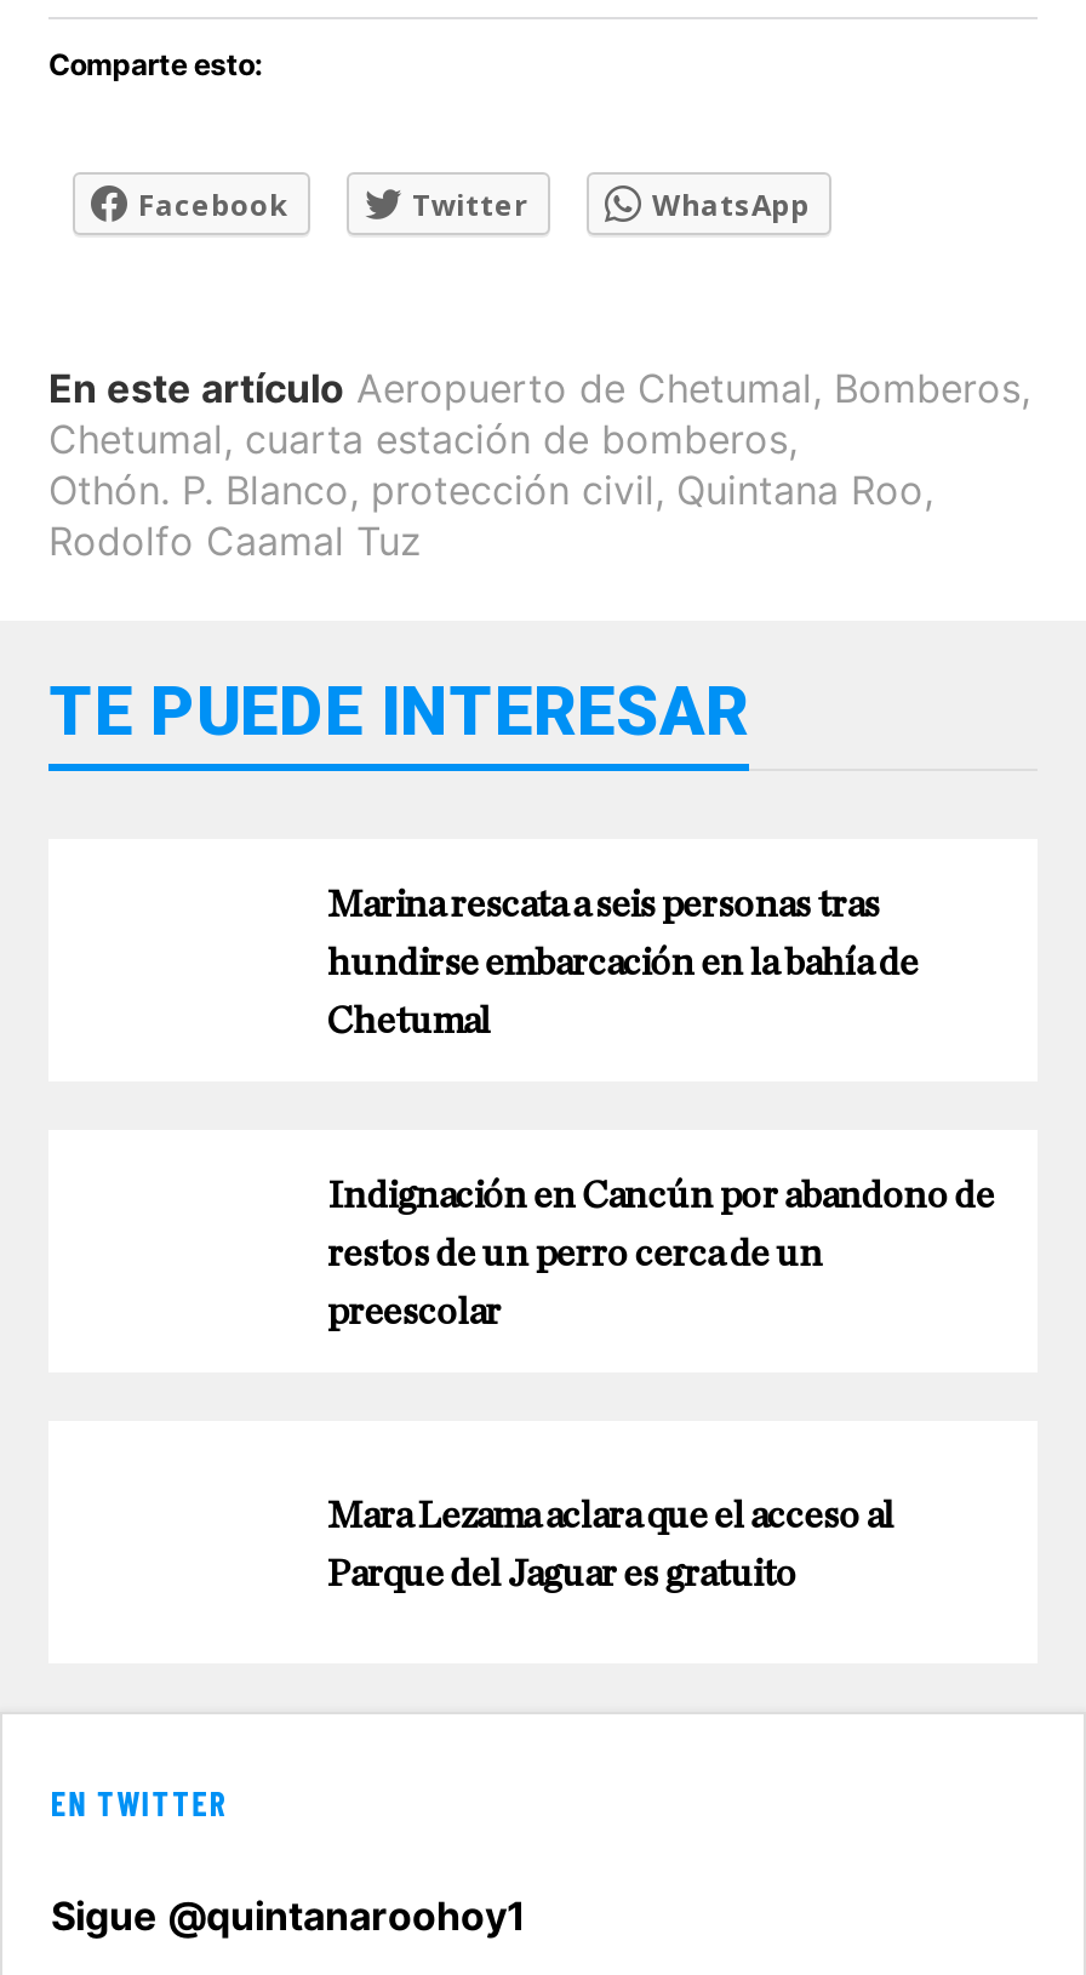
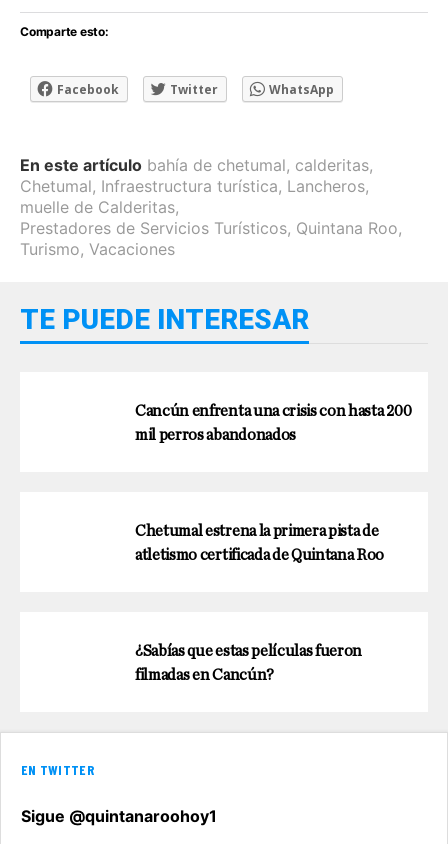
- En este artículo Aeropuerto de Chetumal, Bomberos,
- Chetumal, cuarta estación de bomberos,
- Othón. P. Blanco, protección civil, Quintana Roo,
- Rodolfo Caamal Tuz
+ En este artículo bahía de chetumal, calderitas,
+ Chetumal, Infraestructura turística, Lancheros,
+ muelle de Calderitas,
+ Prestadores de Servicios Turísticos, Quintana Roo,
+ Turismo, Vacaciones

- Marina rescata a seis personas tras
- hundirse embarcación en la bahía de
- Chetumal
+ Cancún enfrenta una crisis con hasta 200
+ mil perros abandonados

- Indignación en Cancún por abandono de
- restos de un perro cerca de un
- preescolar
+ Chetumal estrena la primera pista de
+ atletismo certificada de Quintana Roo

- Mara Lezama aclara que el acceso al
- Parque del Jaguar es gratuito
+ ¿Sabías que estas películas fueron
+ filmadas en Cancún?
